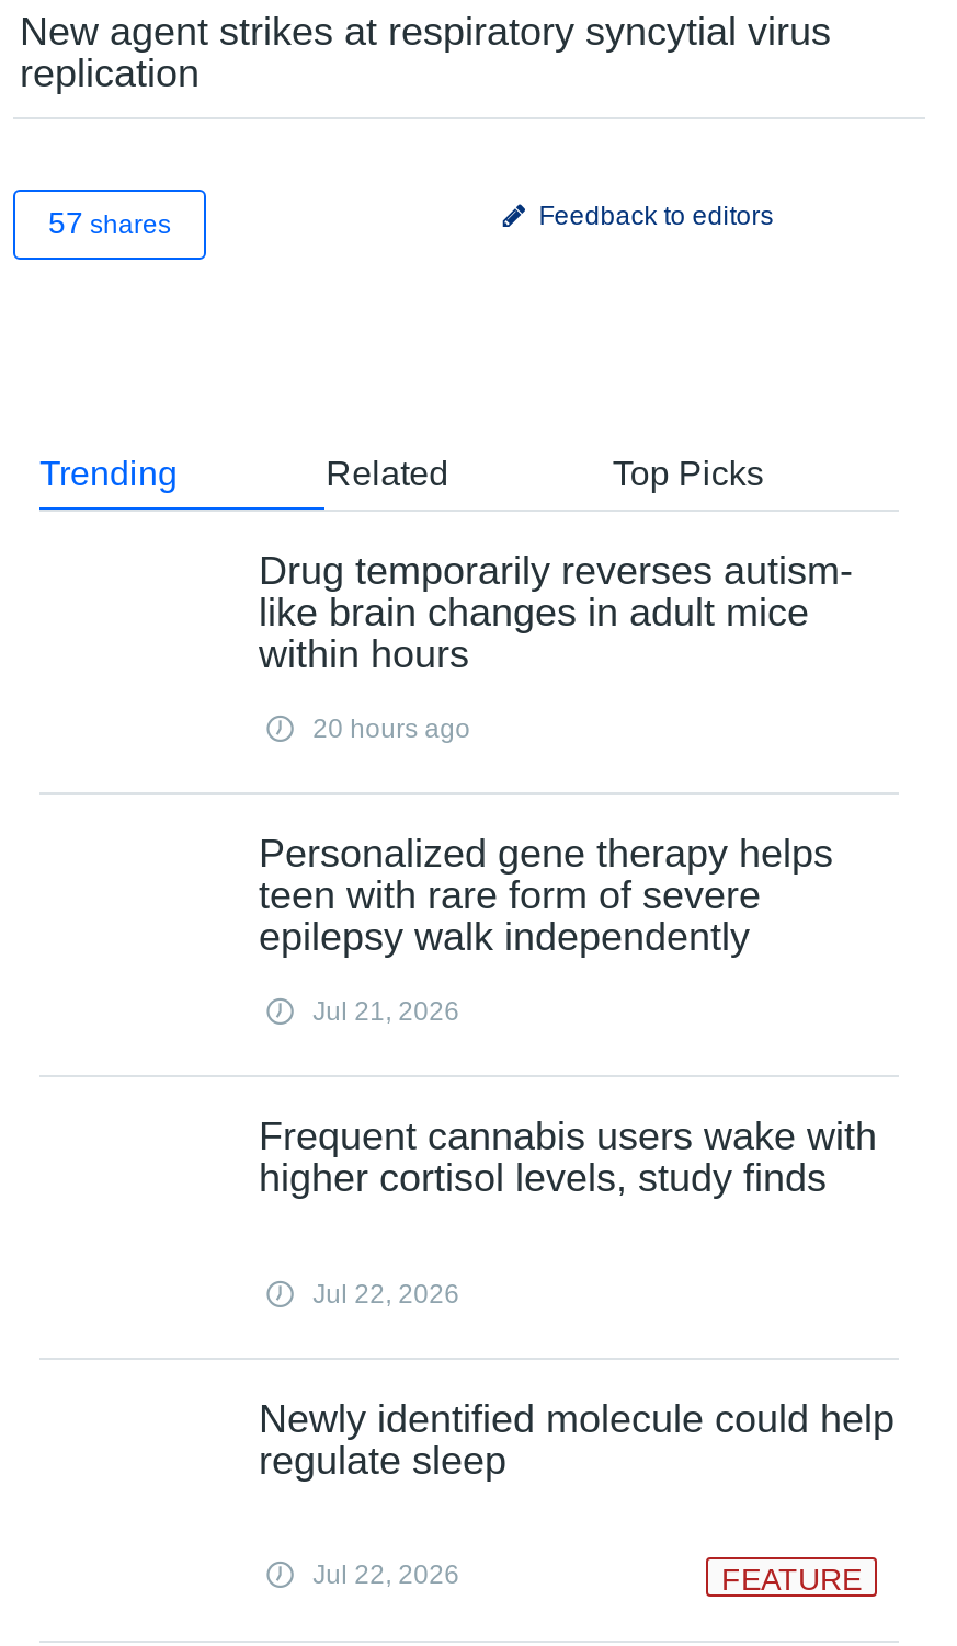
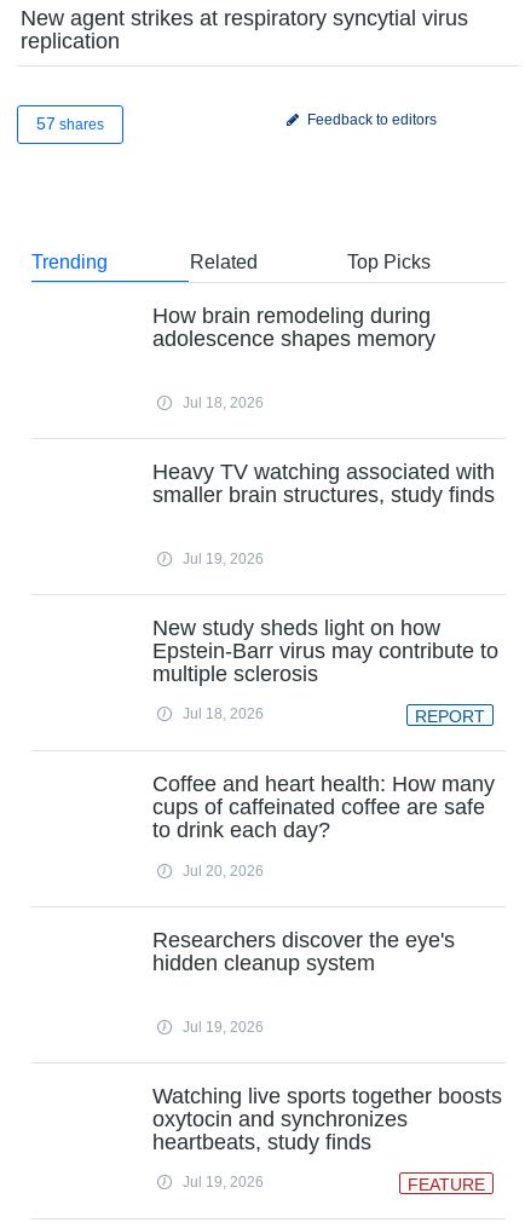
- Drug temporarily reverses autism-
- like brain changes in adult mice
- within hours
- 20 hours ago
- Personalized gene therapy helps
- teen with rare form of severe
- epilepsy walk independently
- Jul 21, 2026
- Frequent cannabis users wake with
- higher cortisol levels, study finds
- Jul 22, 2026
- Newly identified molecule could help
- regulate sleep
- Jul 22, 2026
+ How brain remodeling during
+ adolescence shapes memory
+ Jul 18, 2026
+ Heavy TV watching associated with
+ smaller brain structures, study finds
+ Jul 19, 2026
+ New study sheds light on how
+ Epstein-Barr virus may contribute to
+ multiple sclerosis
+ Jul 18, 2026
+ REPORT
+ Coffee and heart health: How many
+ cups of caffeinated coffee are safe
+ to drink each day?
+ Jul 20, 2026
+ Researchers discover the eye's
+ hidden cleanup system
+ Jul 19, 2026
+ Watching live sports together boosts
+ oxytocin and synchronizes
+ heartbeats, study finds
+ Jul 19, 2026
